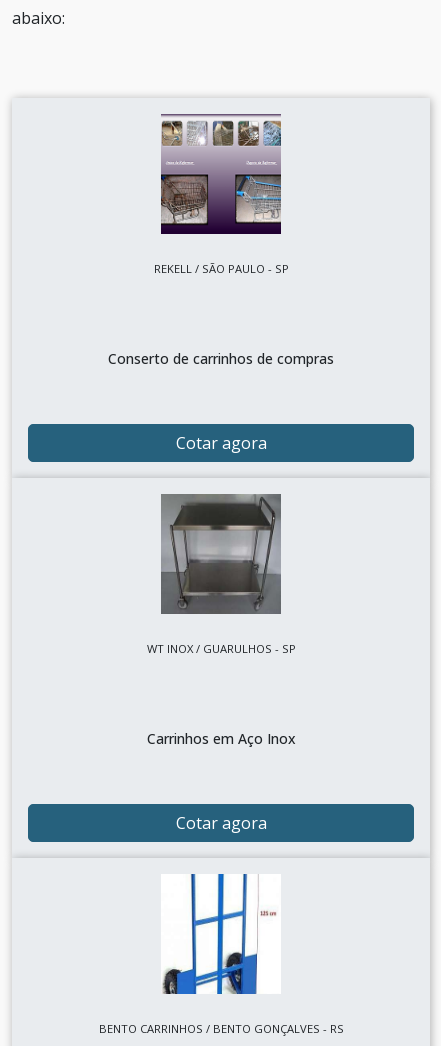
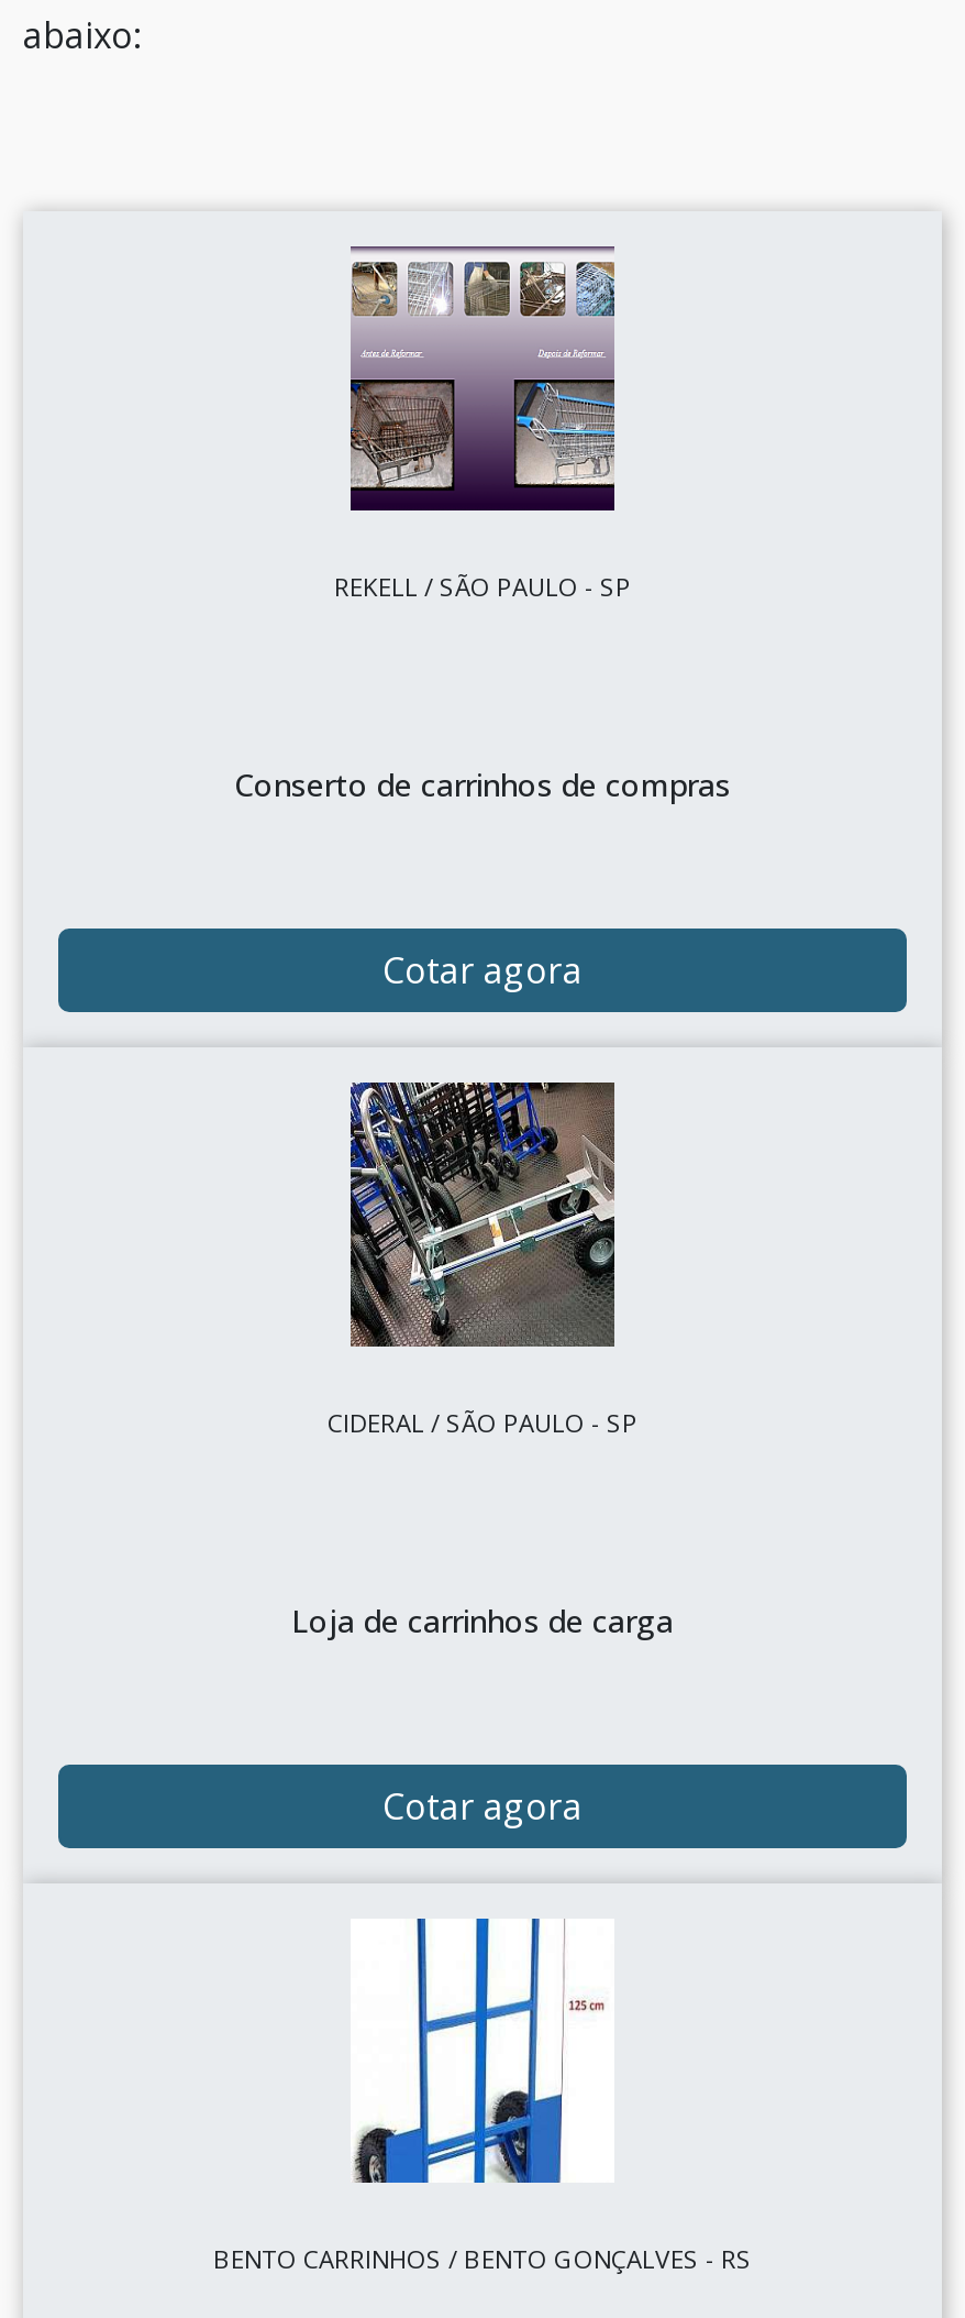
- [image]
- WT INOX / GUARULHOS - SP
+ [image]
+ CIDERAL / SÃO PAULO - SP

- Carrinhos em Aço Inox
+ Loja de carrinhos de carga
